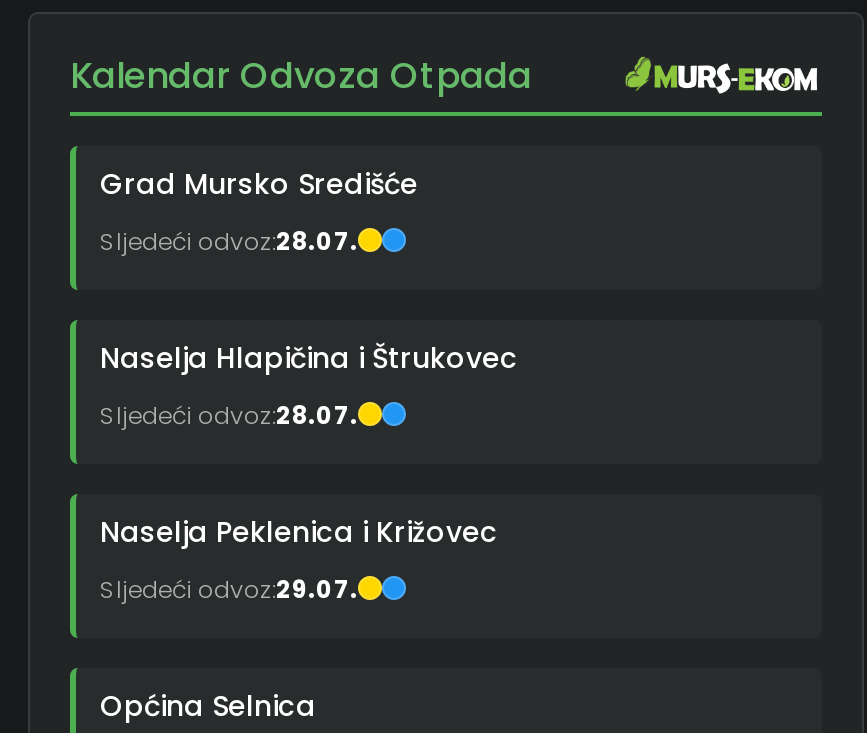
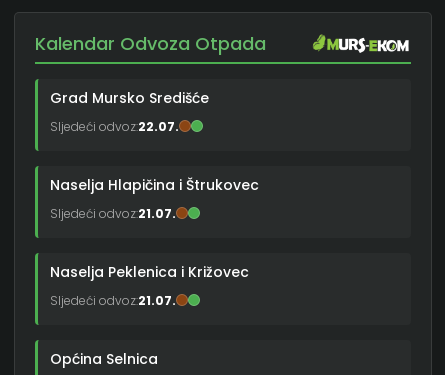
- Sljedeći odvoz:28.07.
+ Sljedeći odvoz:22.07.

- Sljedeći odvoz:28.07.
+ Sljedeći odvoz:21.07.

- Sljedeći odvoz:29.07.
+ Sljedeći odvoz:21.07.
